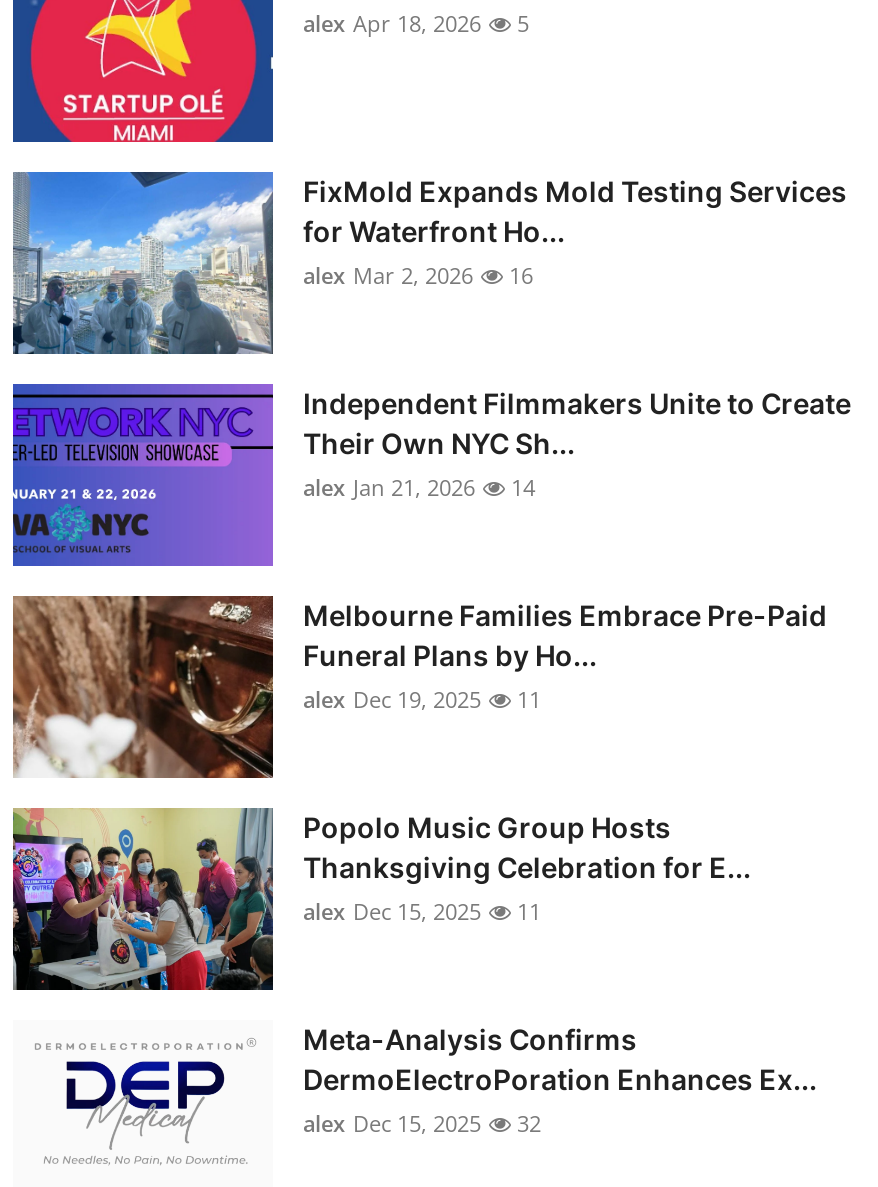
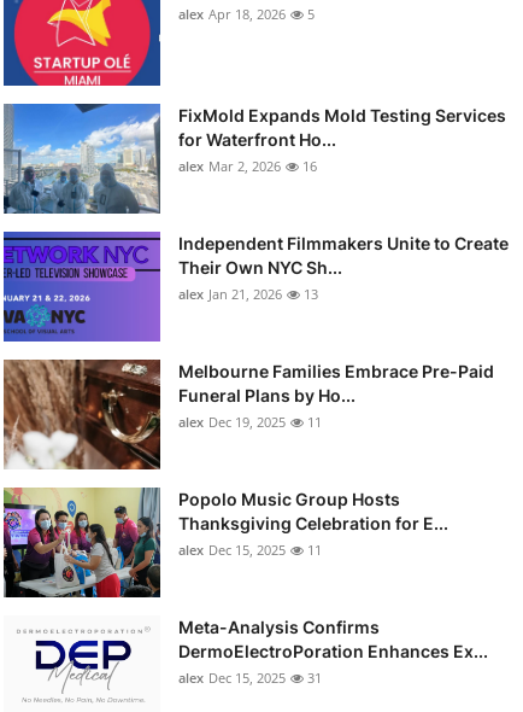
- alex Jan 21, 2026 14
+ alex Jan 21, 2026 13

- alex Dec 15, 2025 32
+ alex Dec 15, 2025 31
